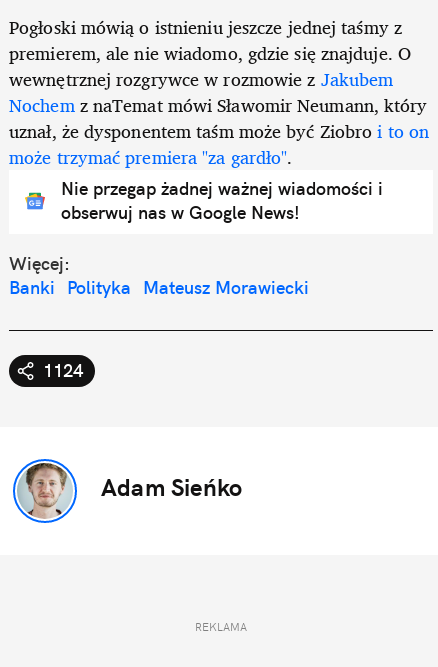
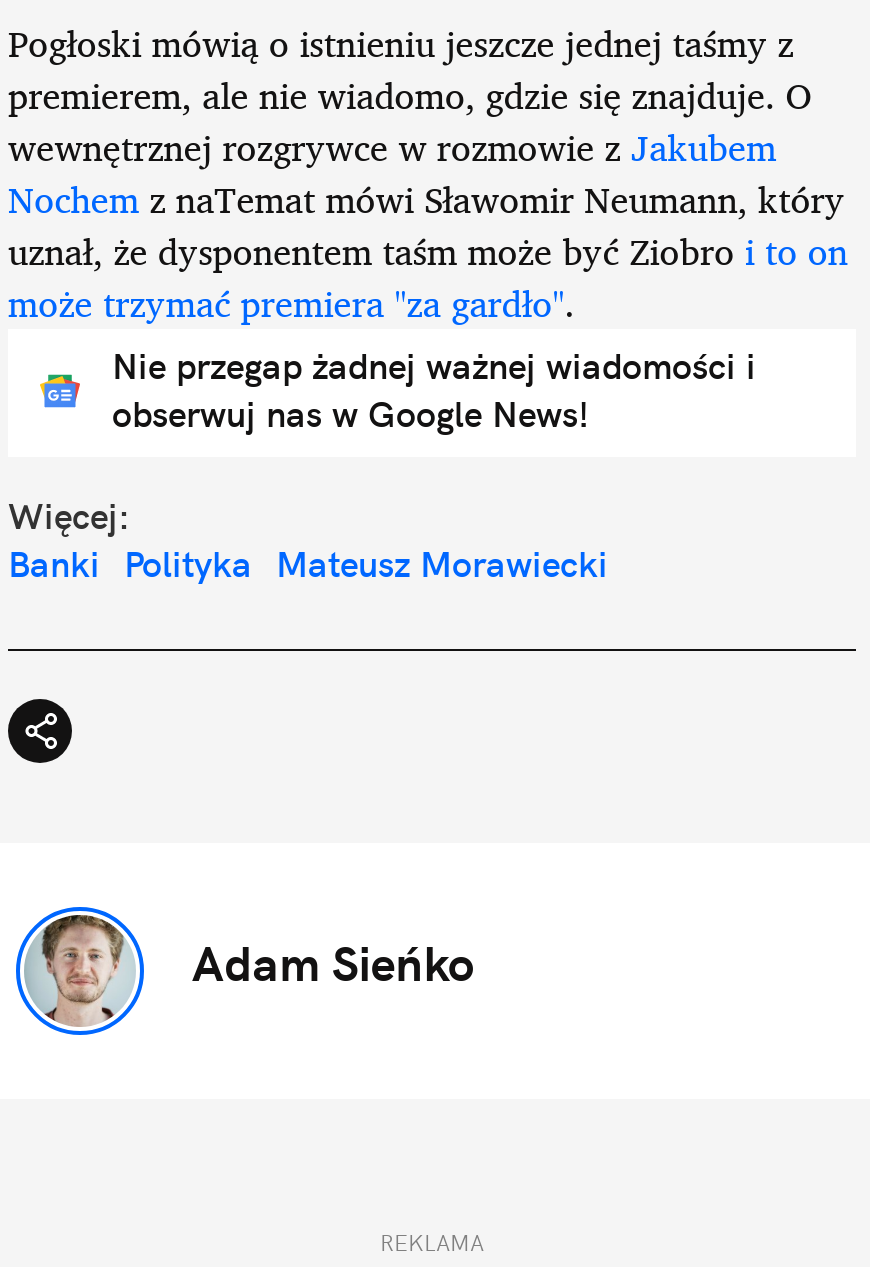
- 1124
